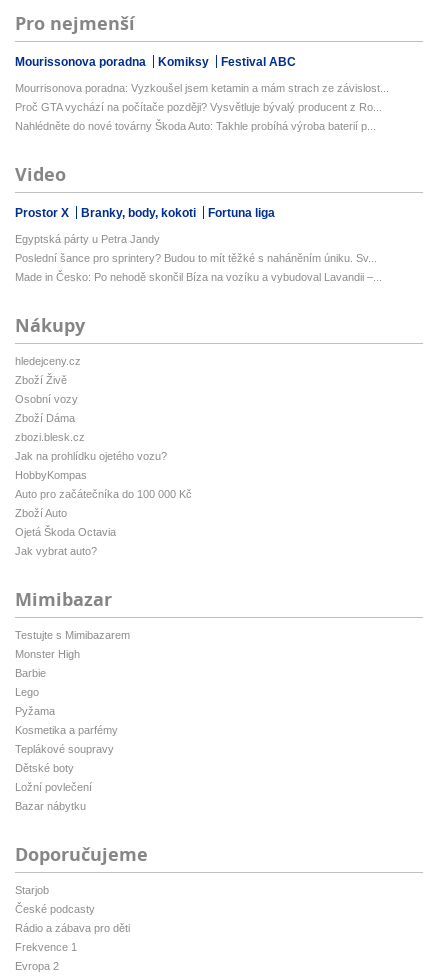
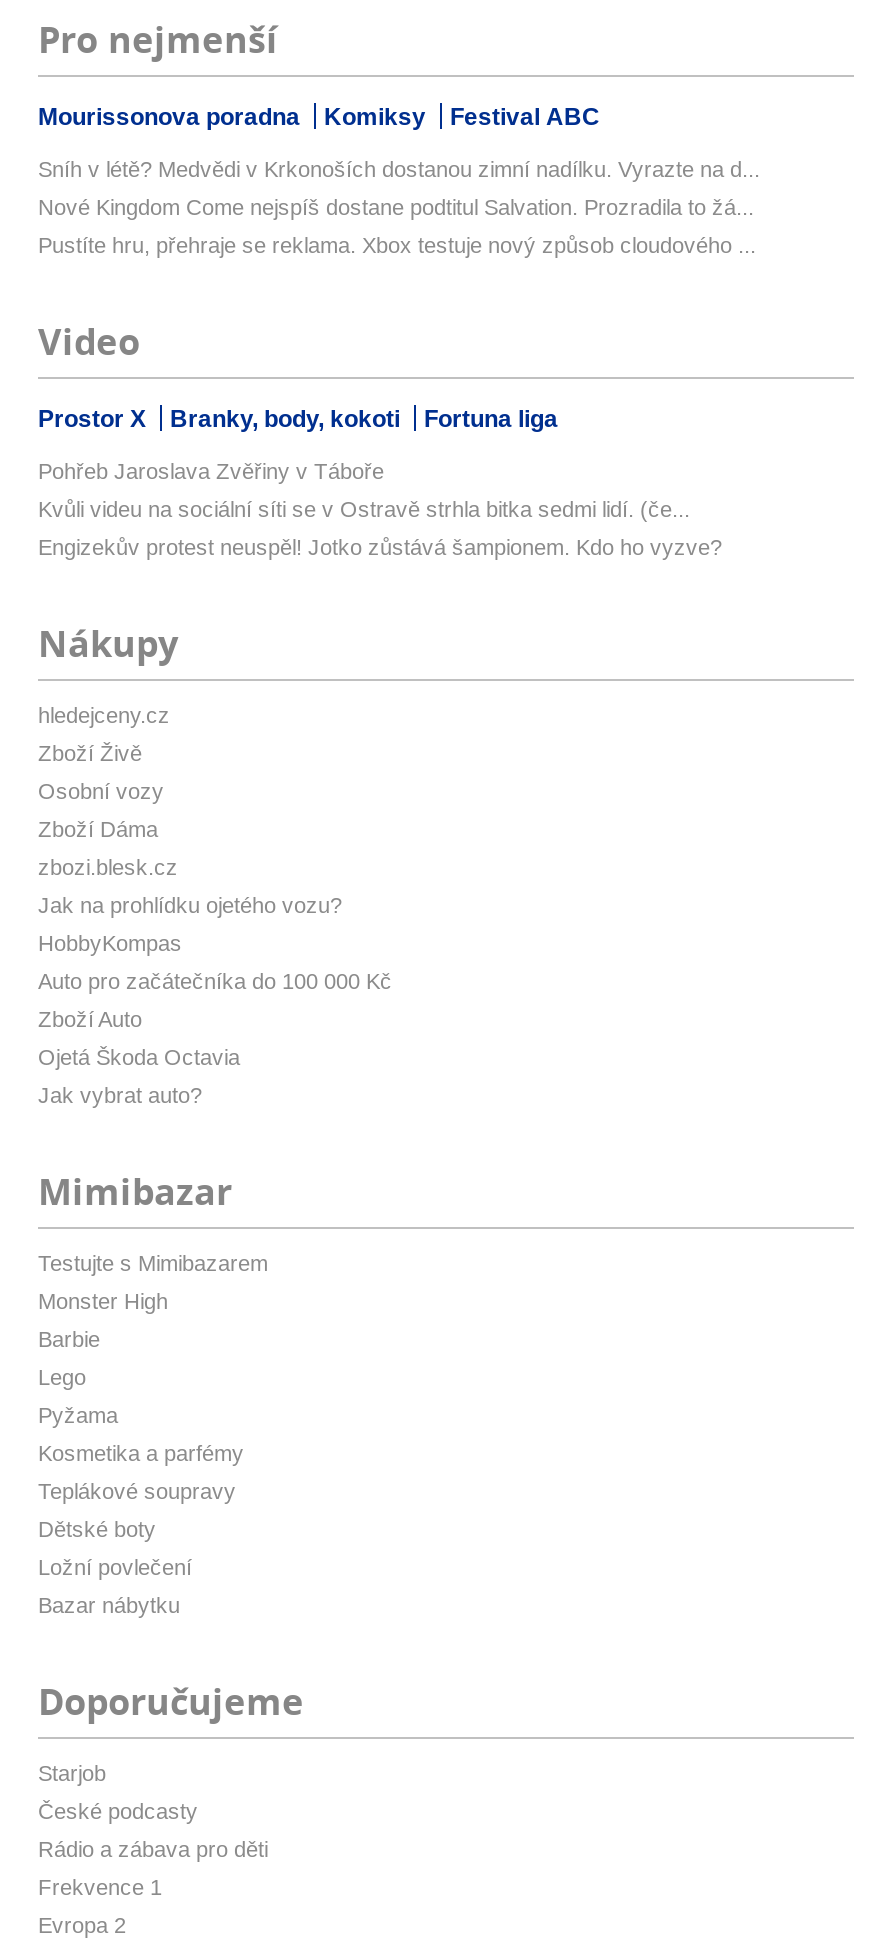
- Mourrisonova poradna: Vyzkoušel jsem ketamin a mám strach ze závislost...
+ Sníh v létě? Medvědi v Krkonoších dostanou zimní nadílku. Vyrazte na d...

- Proč GTA vychází na počítače později? Vysvětluje bývalý producent z Ro...
+ Nové Kingdom Come nejspíš dostane podtitul Salvation. Prozradila to žá...

- Nahlédněte do nové továrny Škoda Auto: Takhle probíhá výroba baterií p...
+ Pustíte hru, přehraje se reklama. Xbox testuje nový způsob cloudového ...

- Egyptská párty u Petra Jandy
+ Pohřeb Jaroslava Zvěřiny v Táboře

- Poslední šance pro sprintery? Budou to mít těžké s naháněním úniku. Sv...
+ Kvůli videu na sociální síti se v Ostravě strhla bitka sedmi lidí. (če...

- Made in Česko: Po nehodě skončil Bíza na vozíku a vybudoval Lavandii –...
+ Engizekův protest neuspěl! Jotko zůstává šampionem. Kdo ho vyzve?
